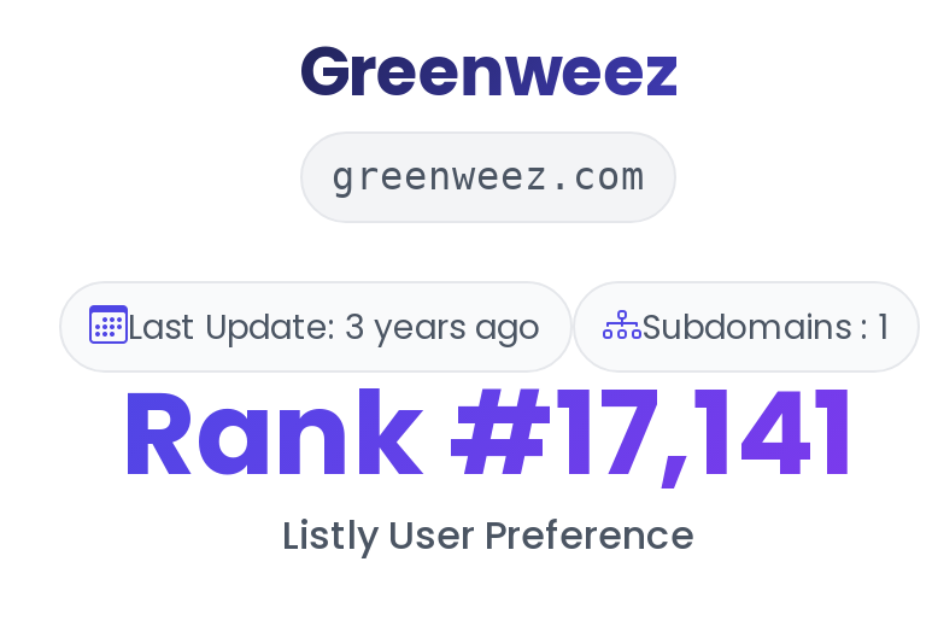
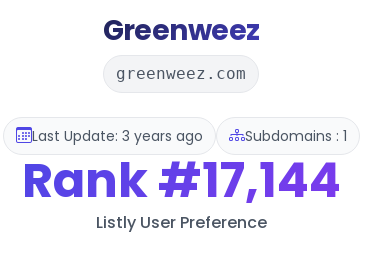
- Rank #17,141
+ Rank #17,144
